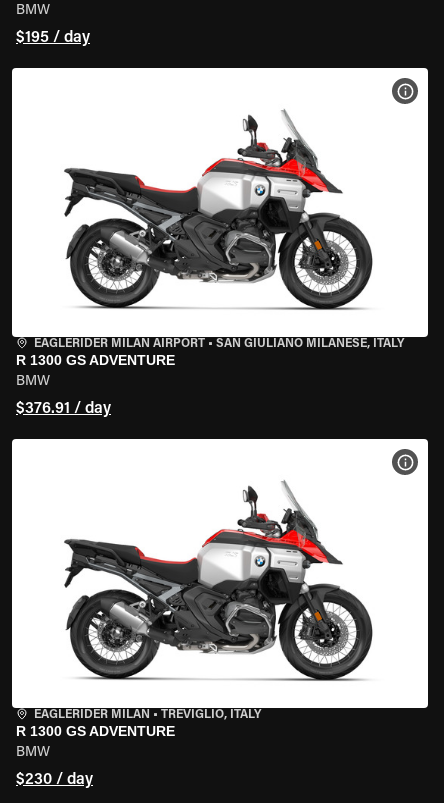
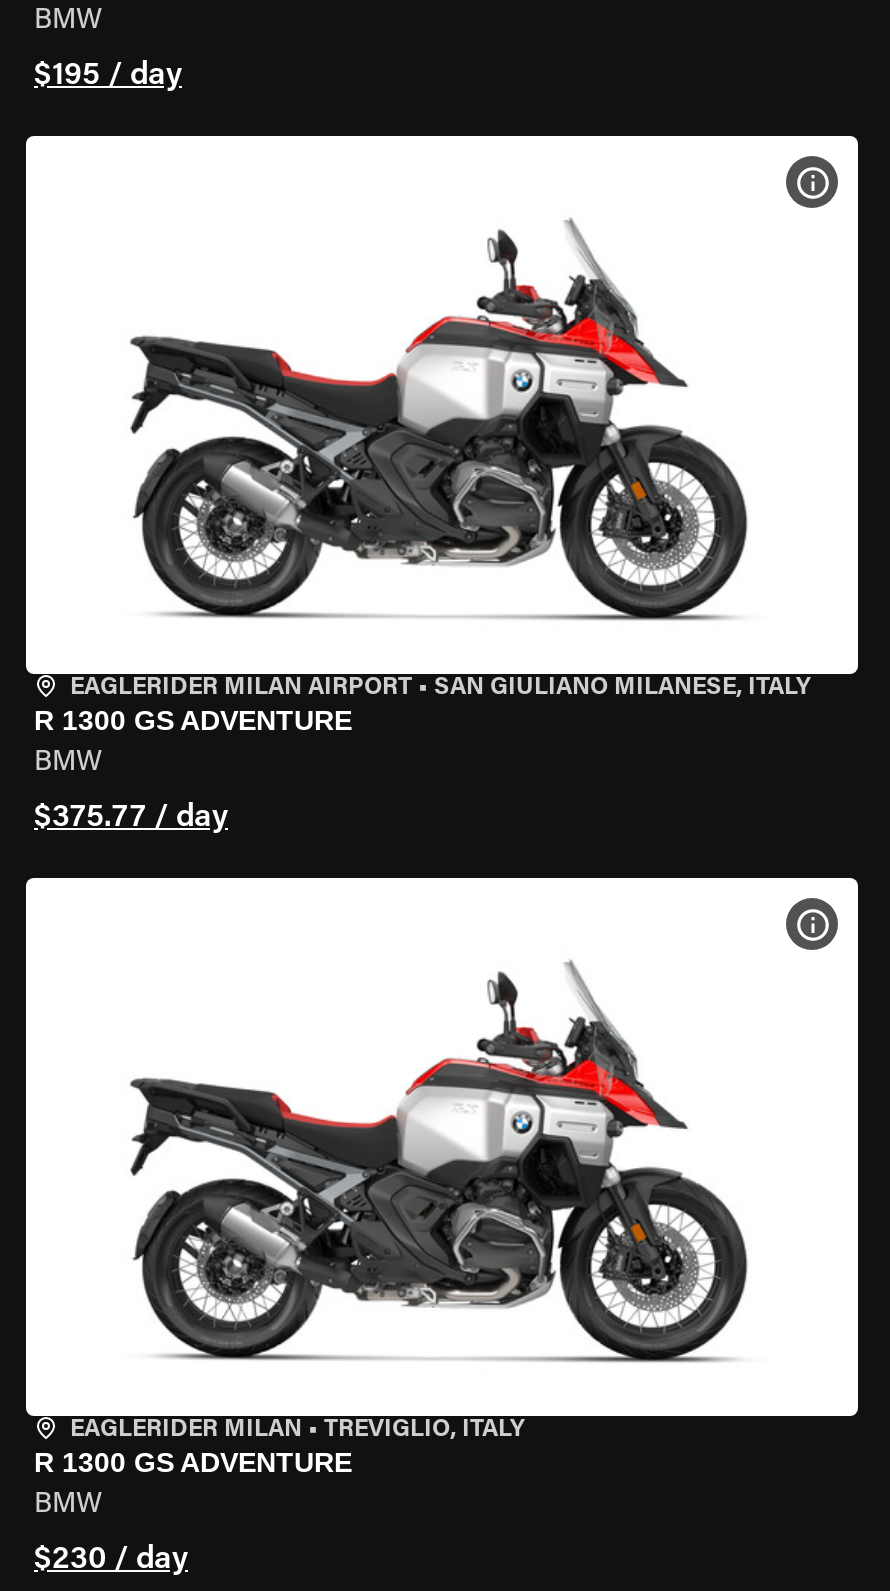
- $376.91 / day
+ $375.77 / day
